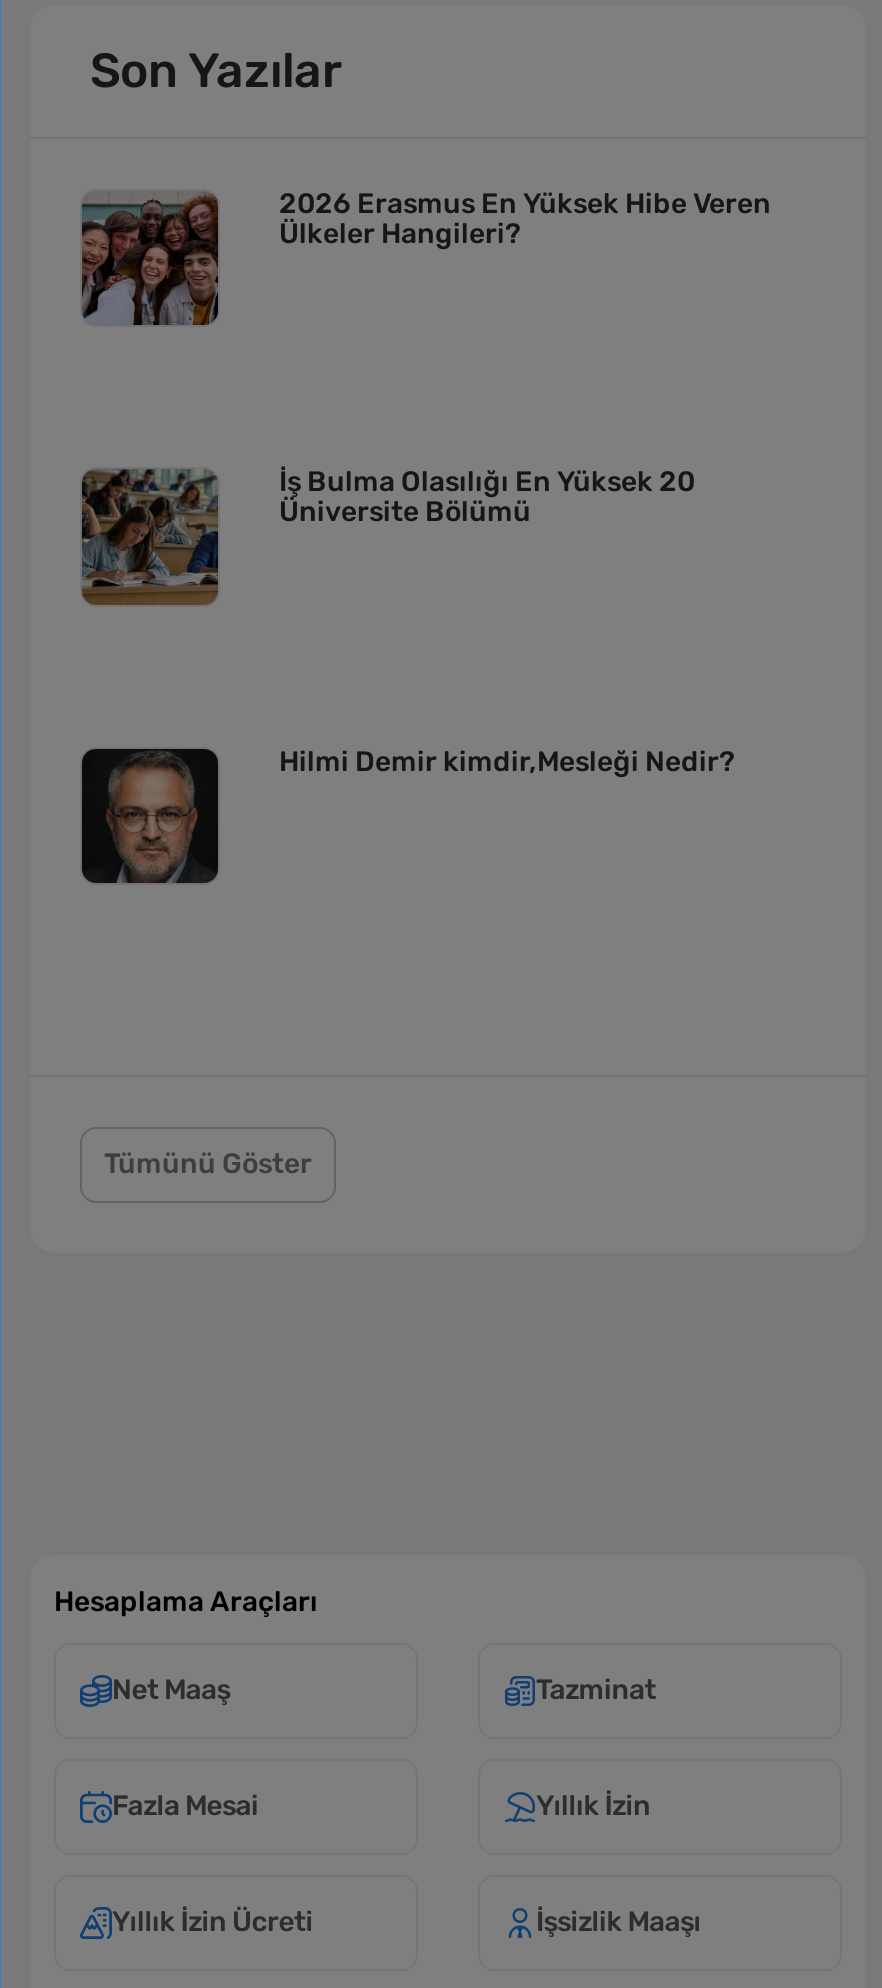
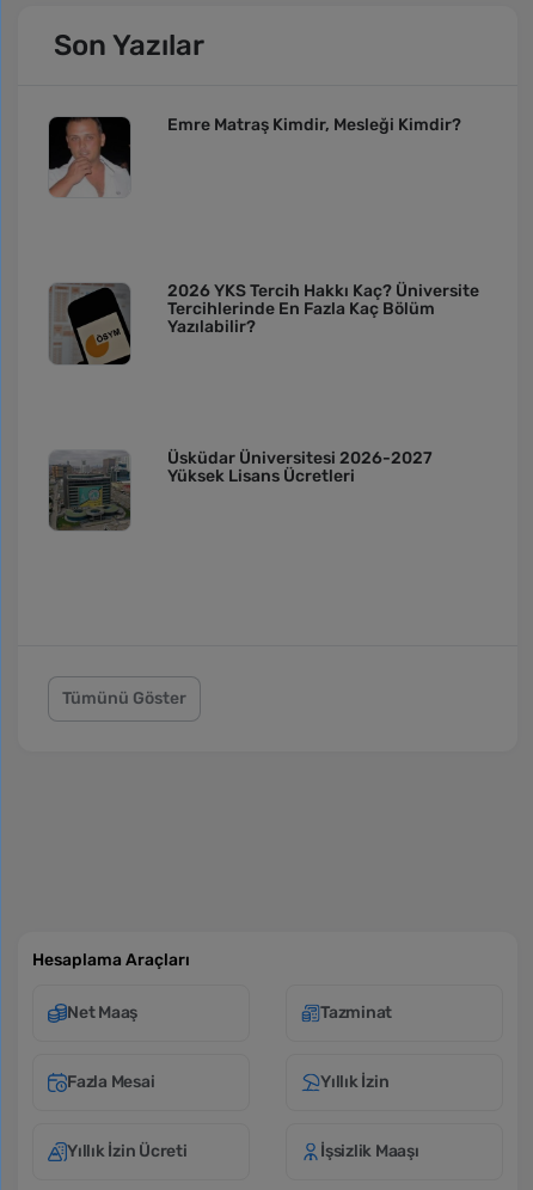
- [image]
- 2026 Erasmus En Yüksek Hibe Veren
- Ülkeler Hangileri?
+ [image]
+ Emre Matraş Kimdir, Mesleği Kimdir?

- [image]
- İş Bulma Olasılığı En Yüksek 20
- Üniversite Bölümü
+ [image]
+ 2026 YKS Tercih Hakkı Kaç? Üniversite
+ Tercihlerinde En Fazla Kaç Bölüm
+ Yazılabilir?

- [image]
- Hilmi Demir kimdir,Mesleği Nedir?
+ [image]
+ Üsküdar Üniversitesi 2026-2027
+ Yüksek Lisans Ücretleri
